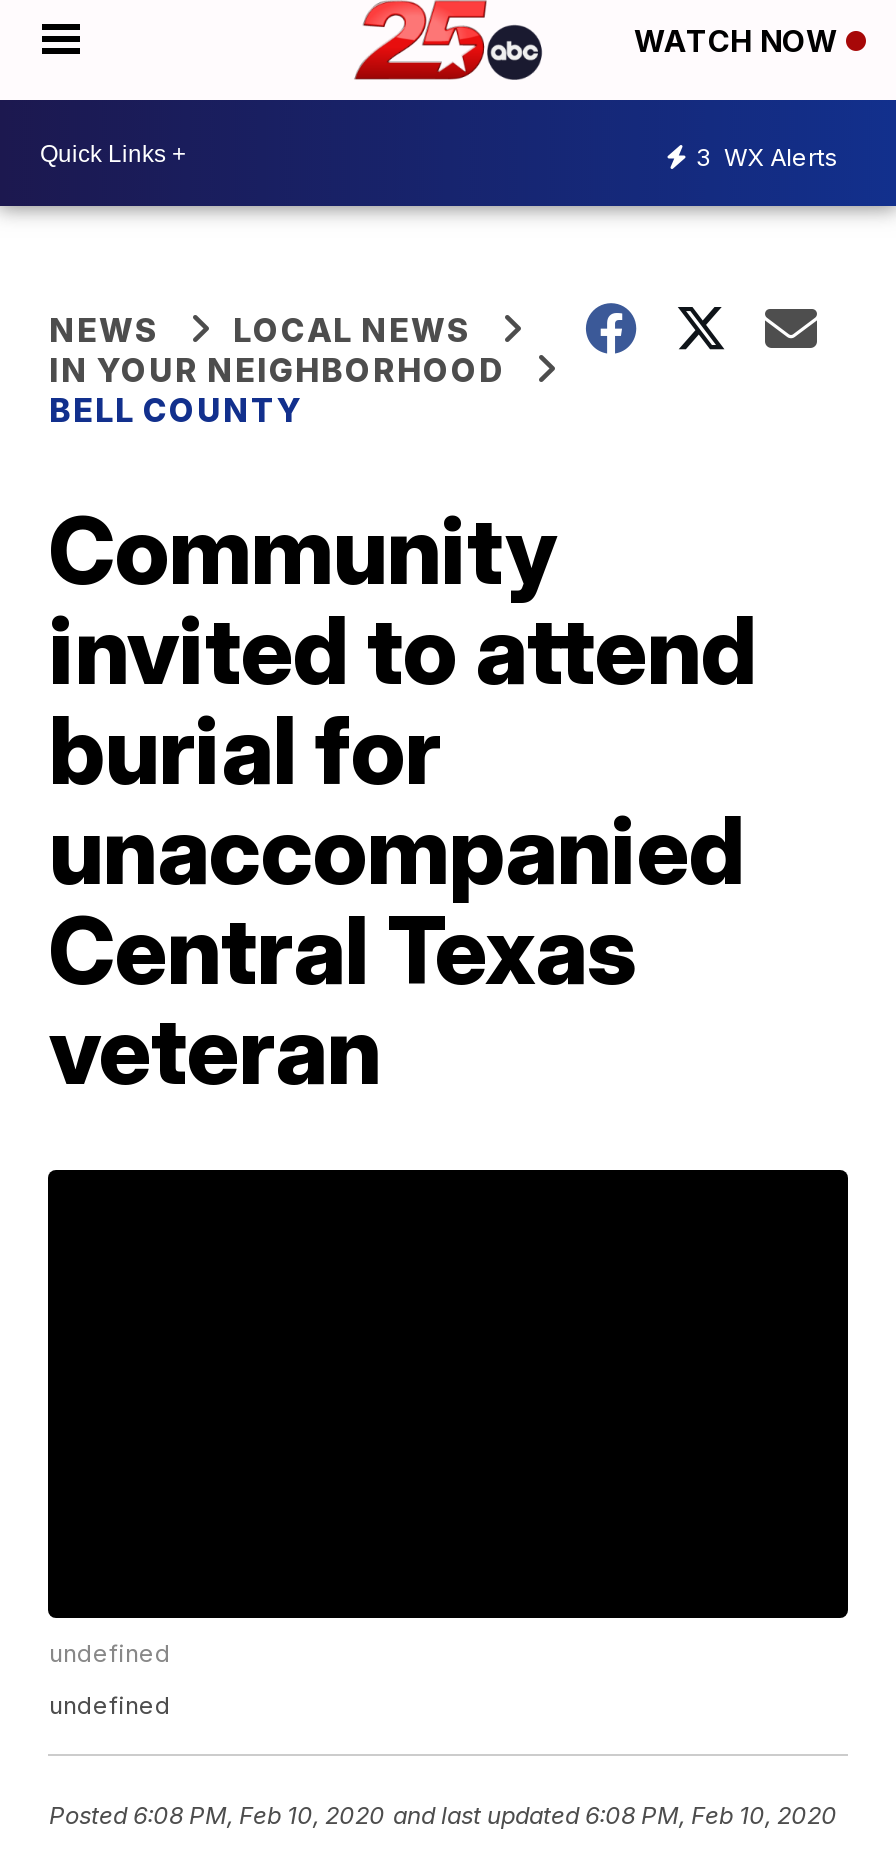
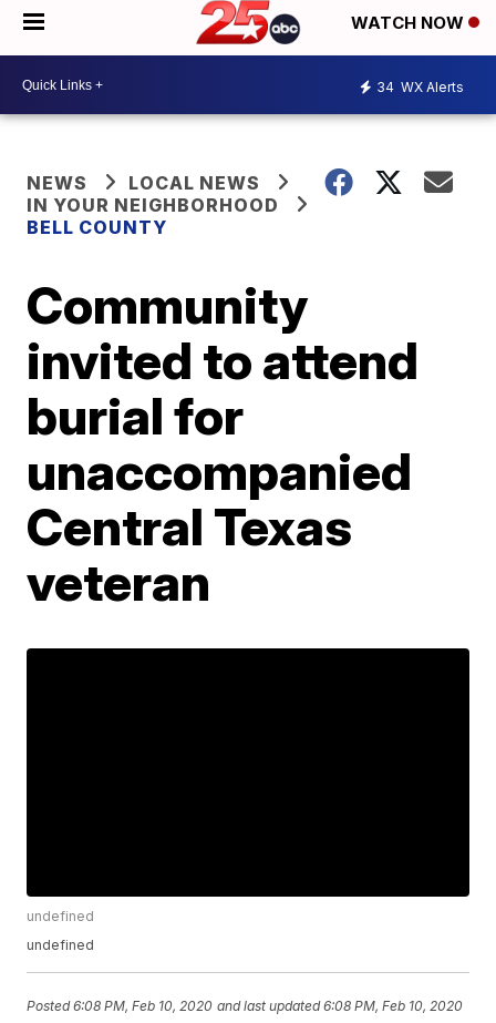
- 3 WX Alerts
+ 34 WX Alerts
